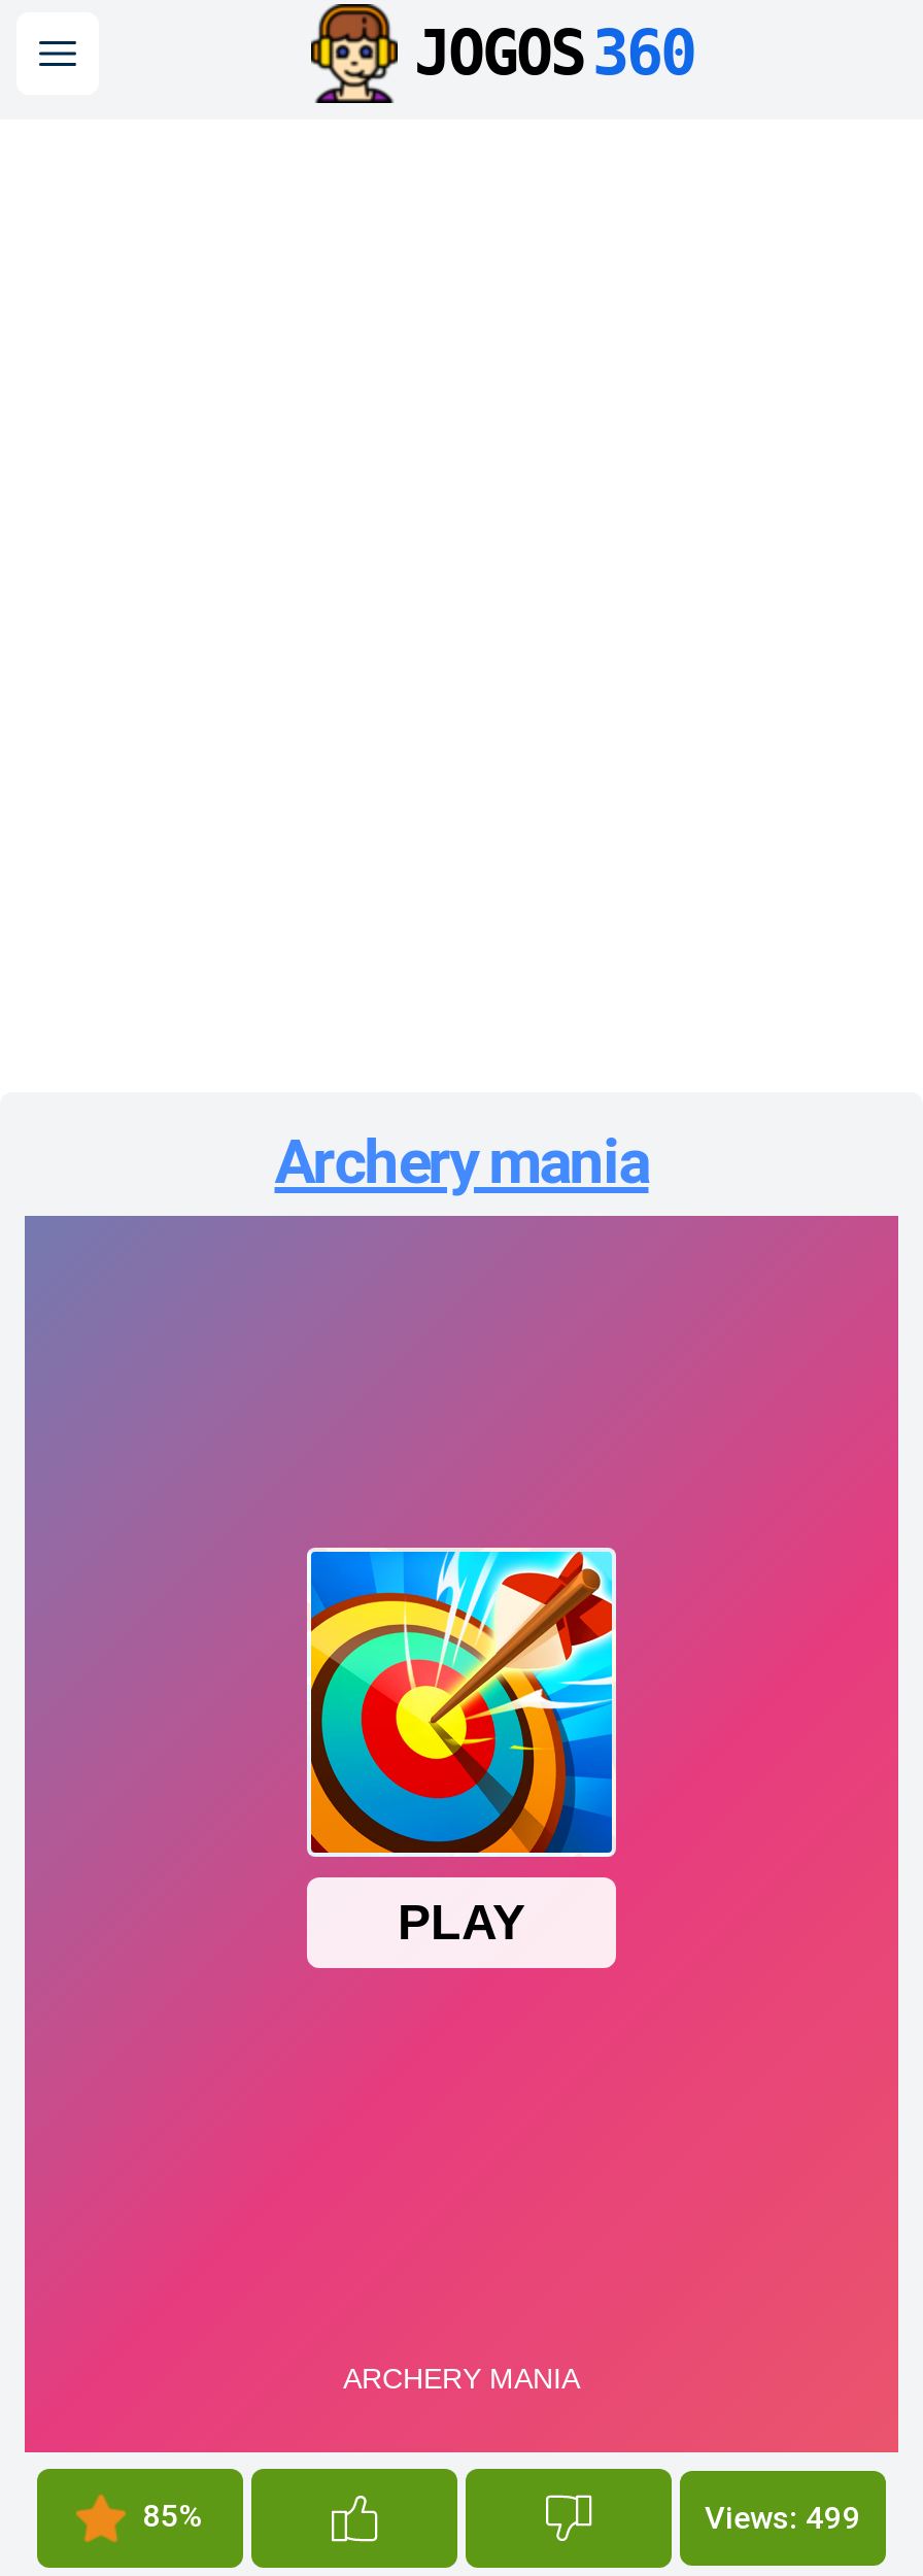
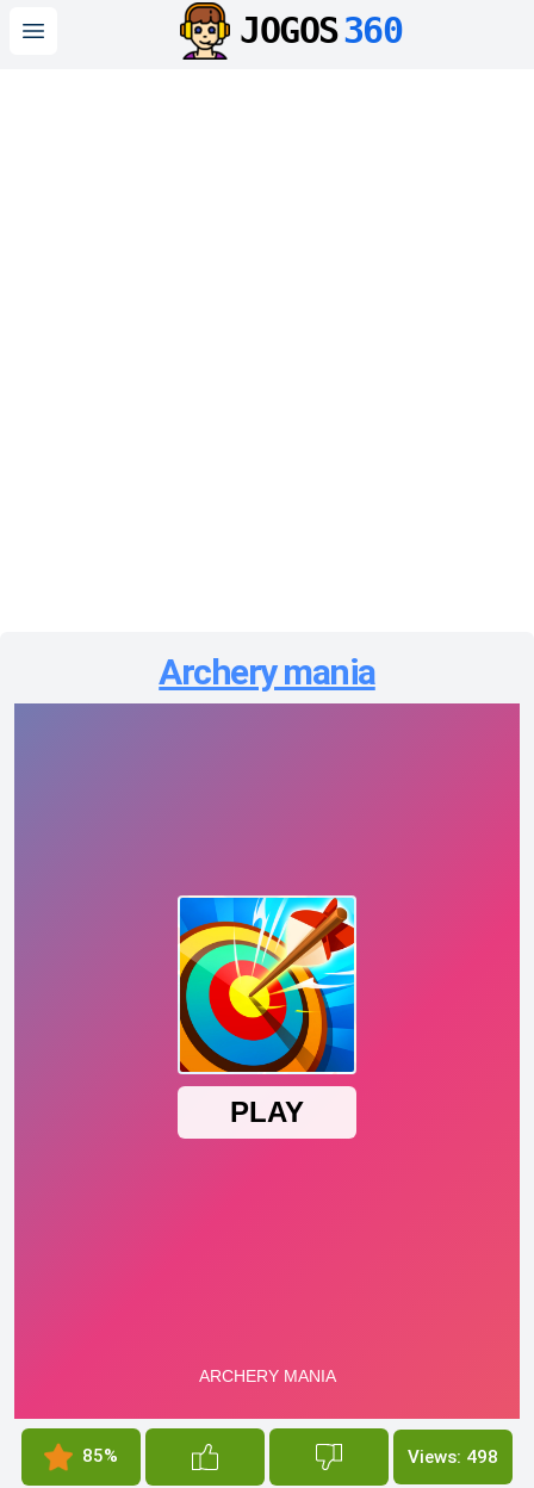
- Views: 499
+ Views: 498
